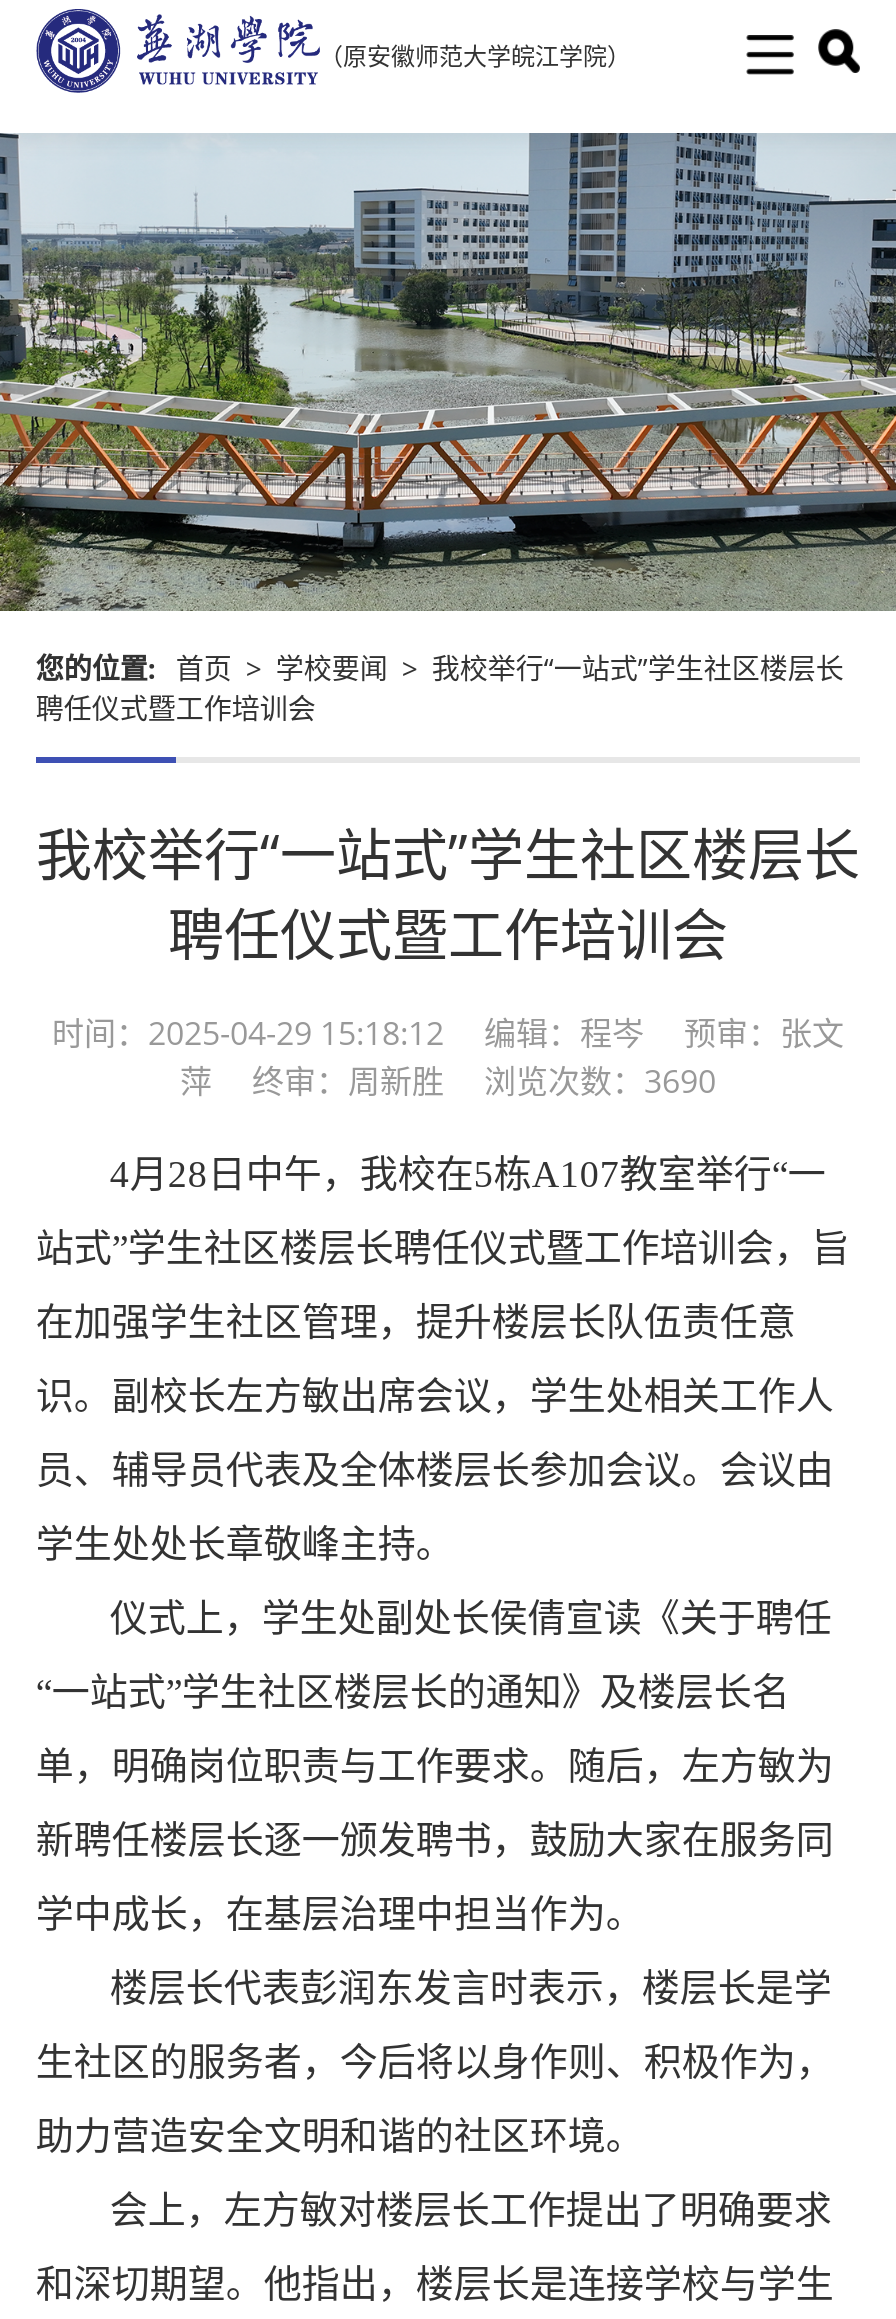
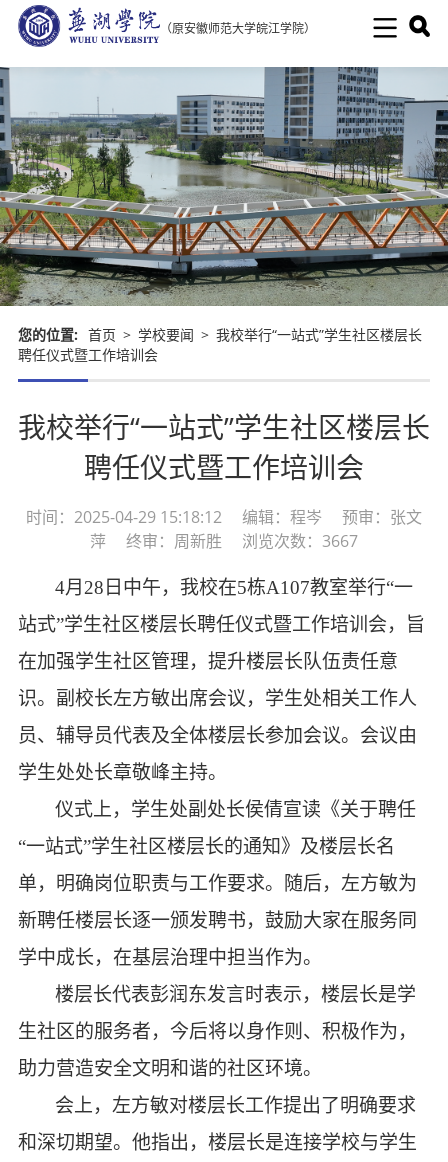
- 萍 终审：周新胜 浏览次数：3690
+ 萍 终审：周新胜 浏览次数：3667
